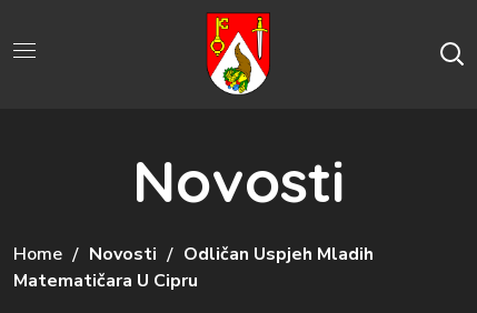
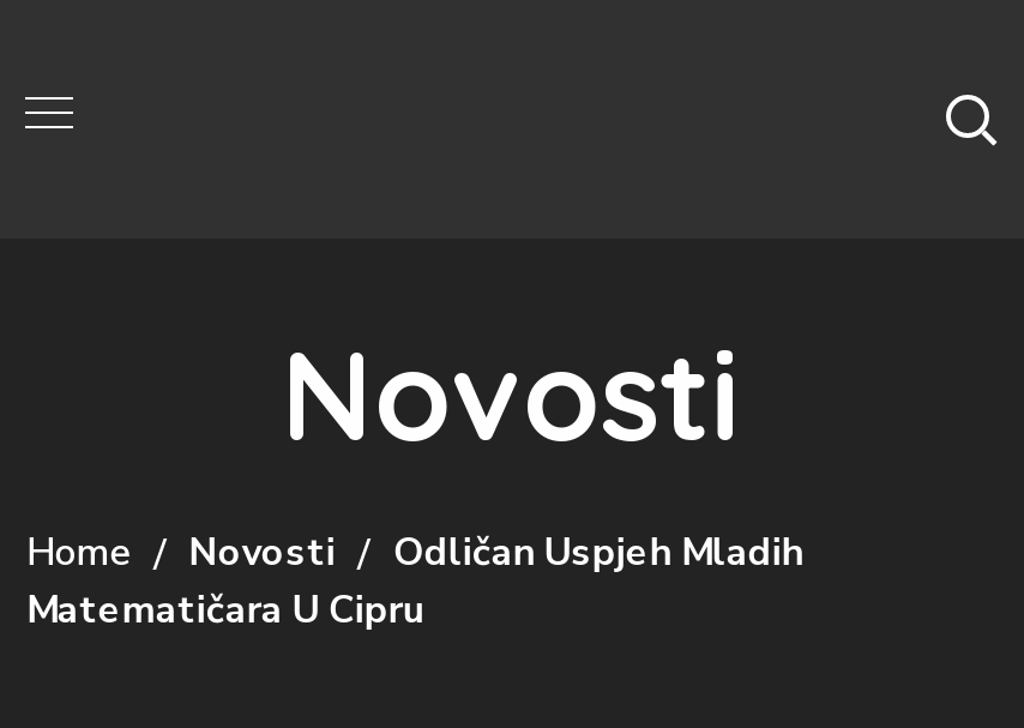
- [image]
